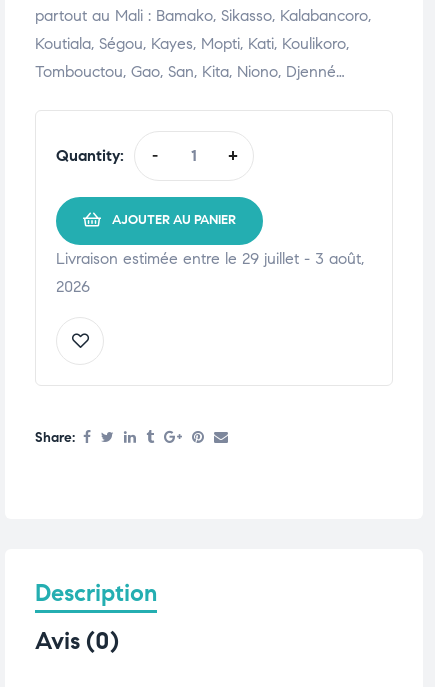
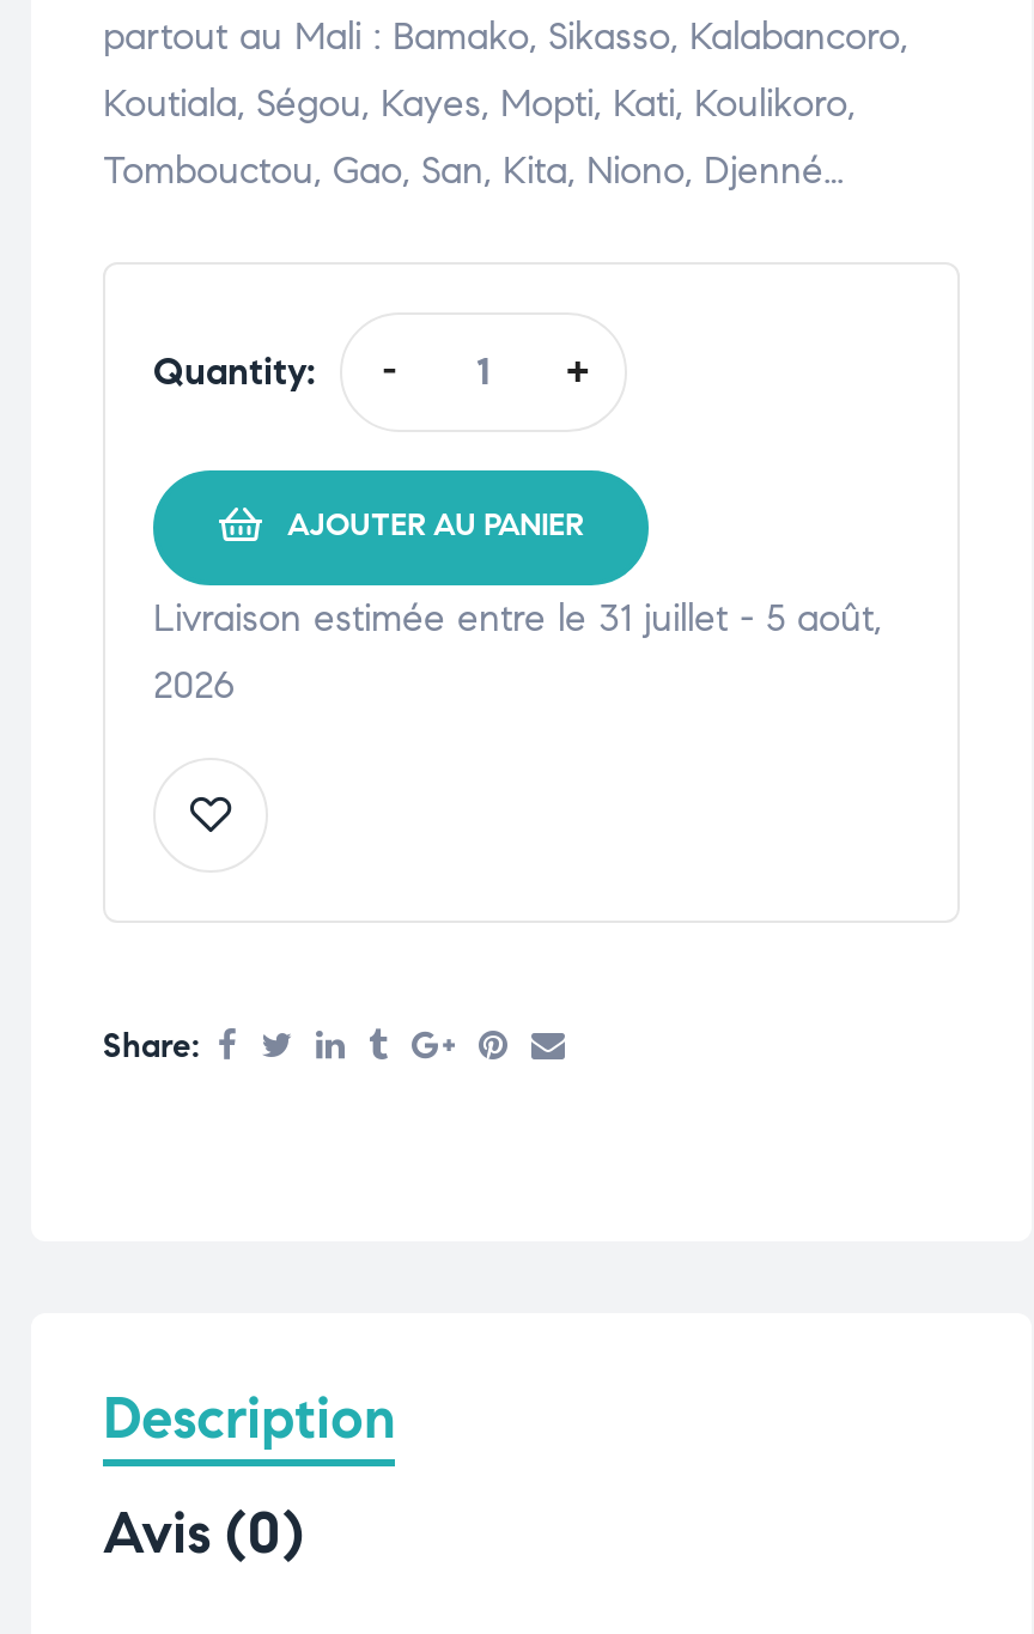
- Livraison estimée entre le 29 juillet - 3 août,
+ Livraison estimée entre le 31 juillet - 5 août,
